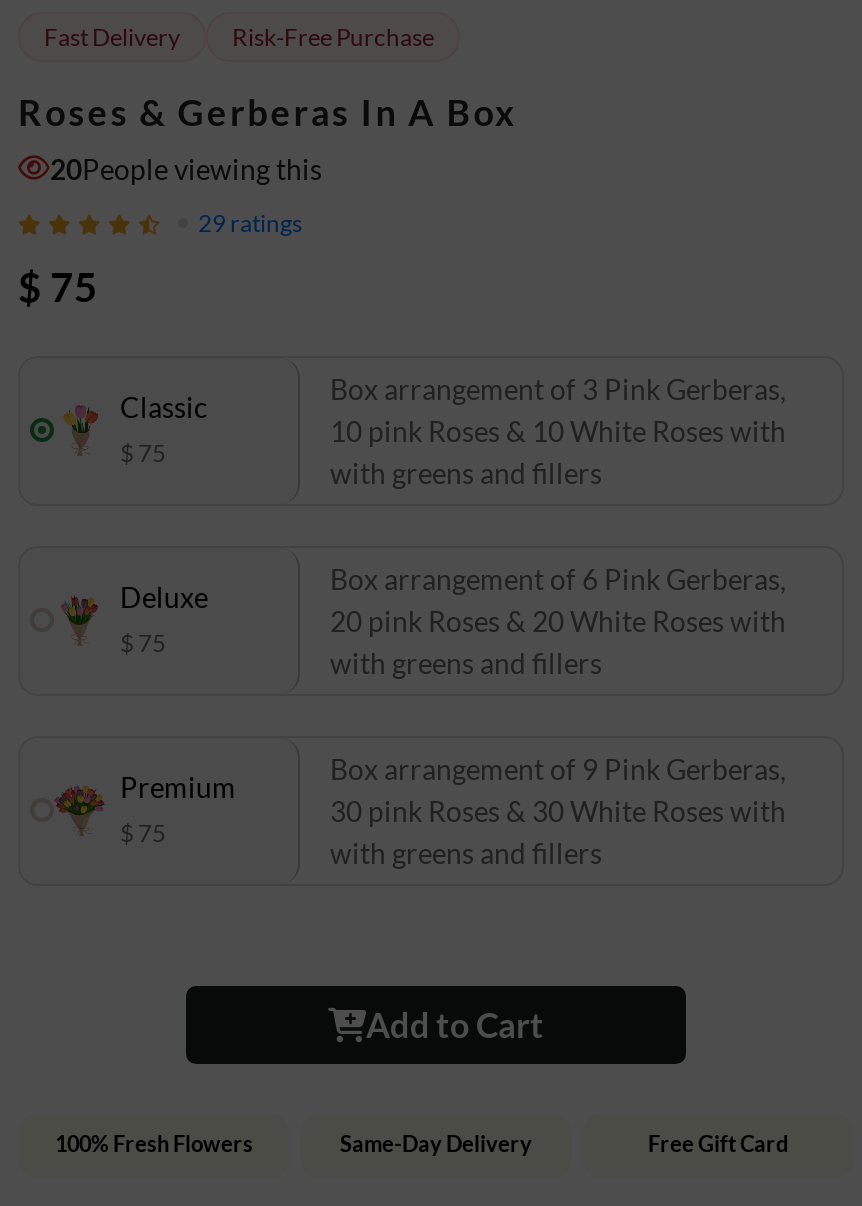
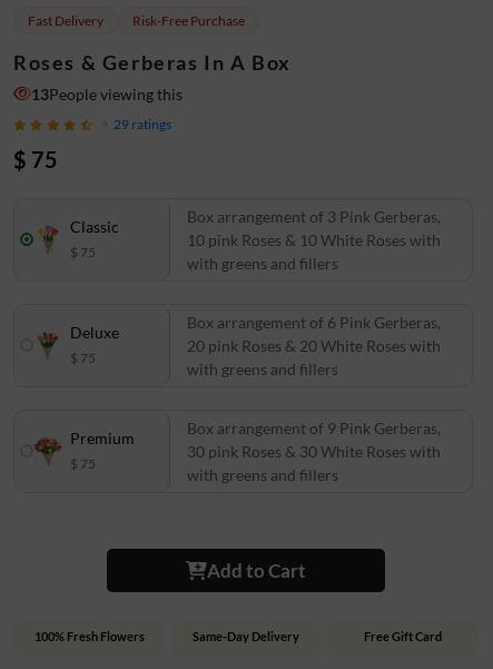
- 20People viewing this
+ 13People viewing this
